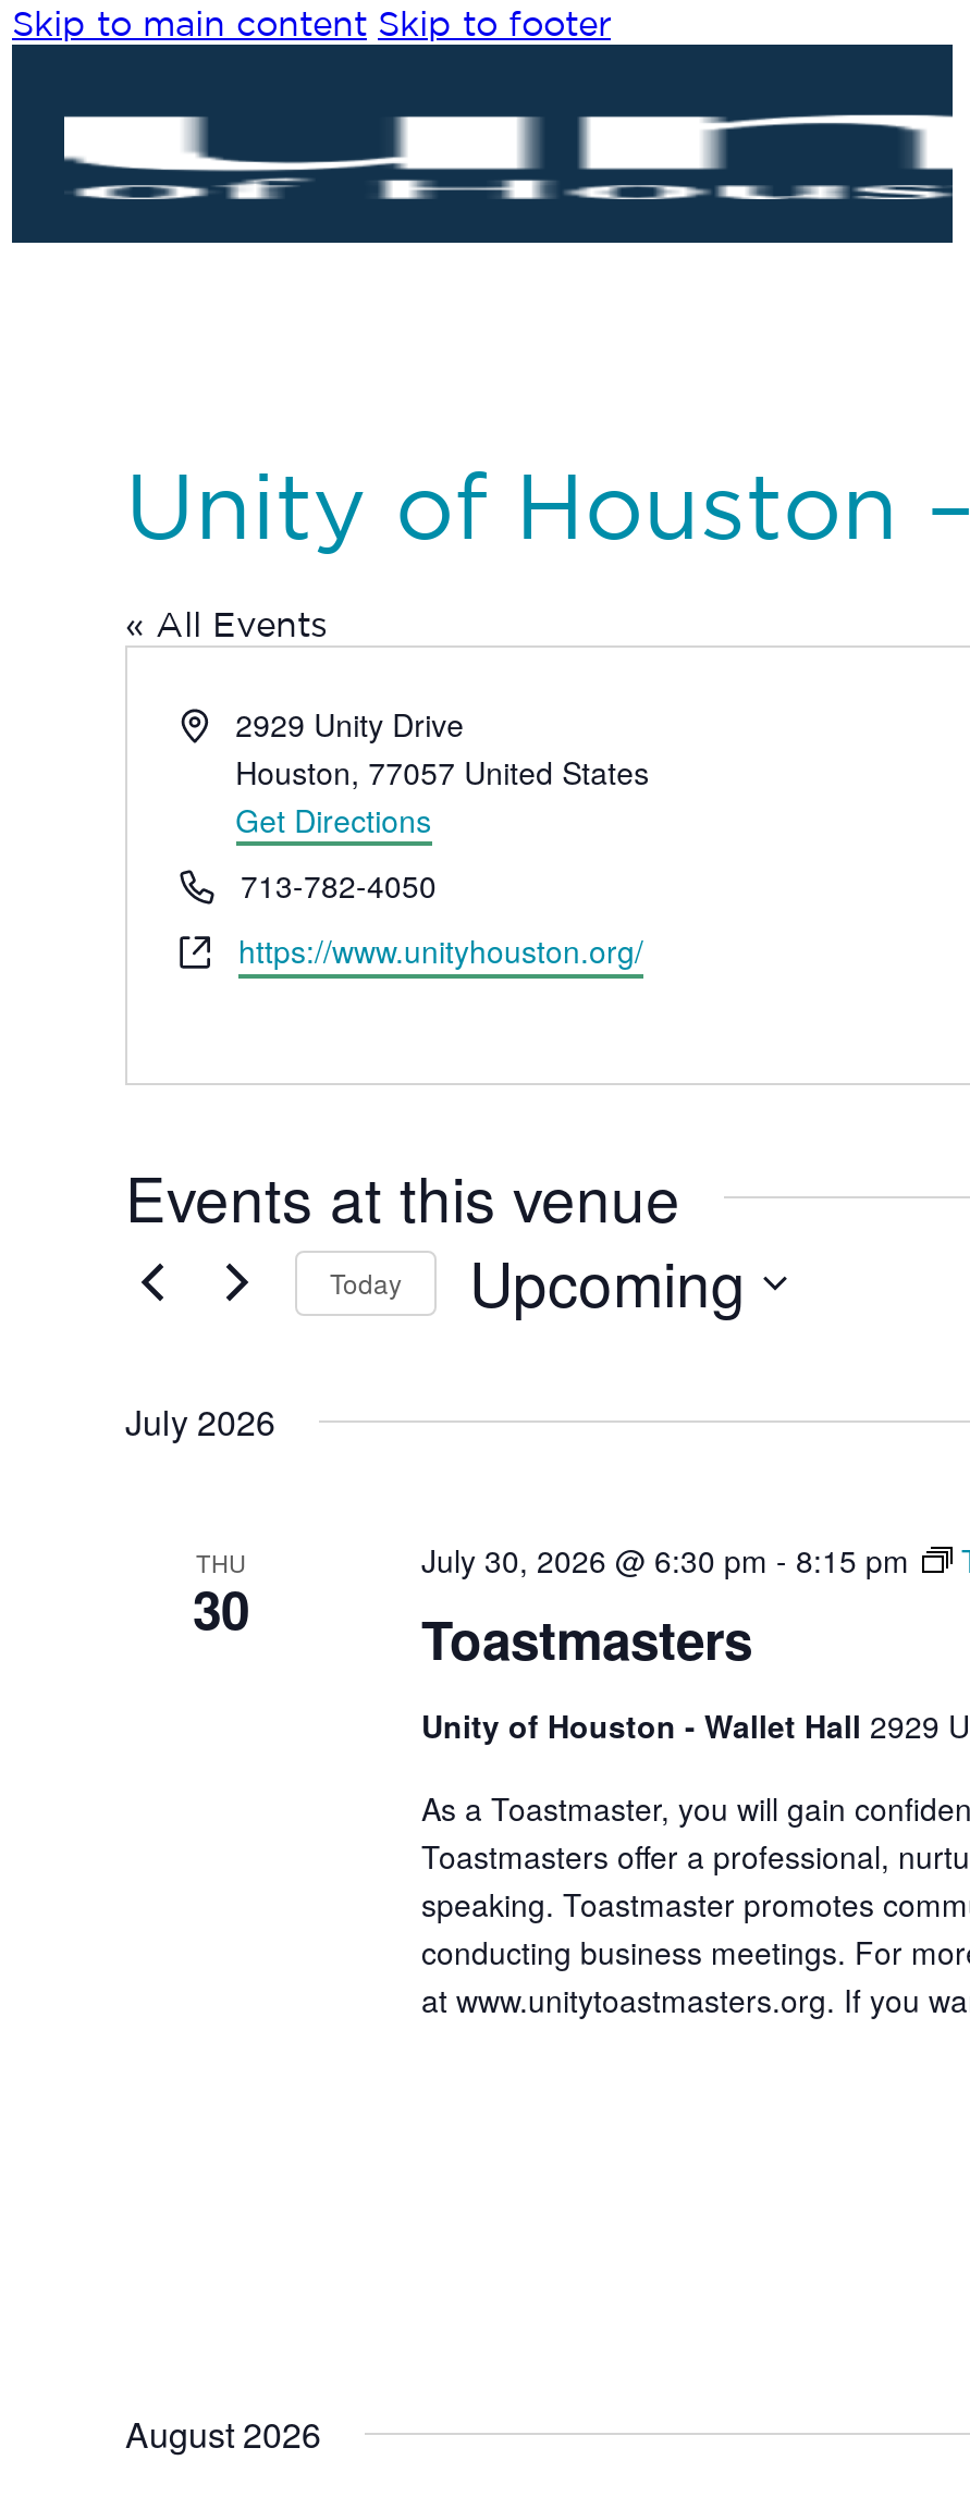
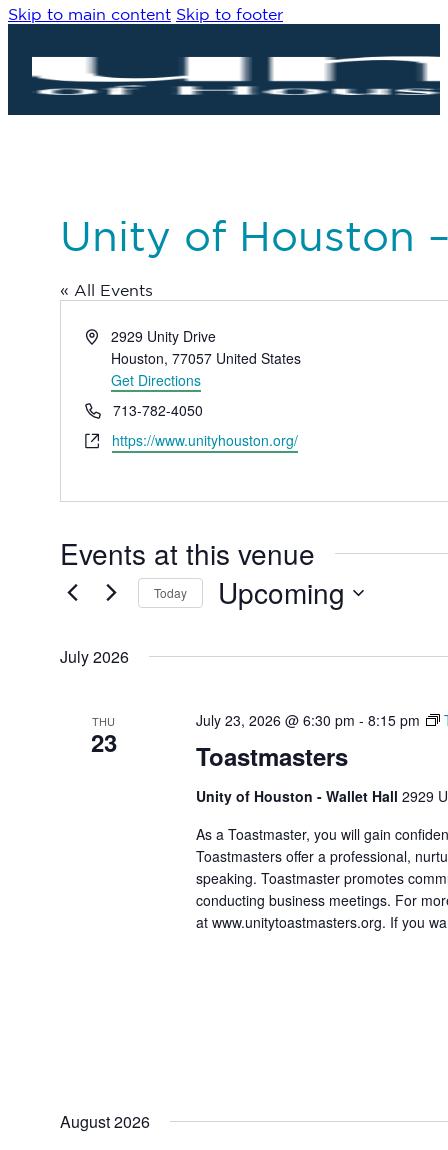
- July 30, 2026 @ 6:30 pm - 8:15 pm
+ July 23, 2026 @ 6:30 pm - 8:15 pm

- 30
+ 23
